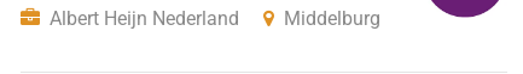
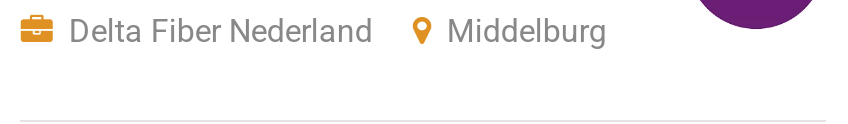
- Albert Heijn Nederland
+ Delta Fiber Nederland
